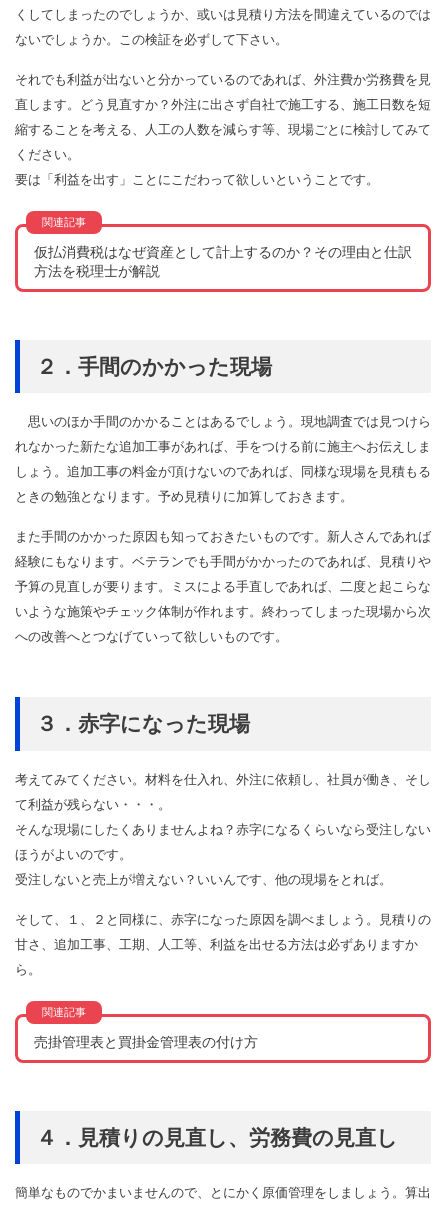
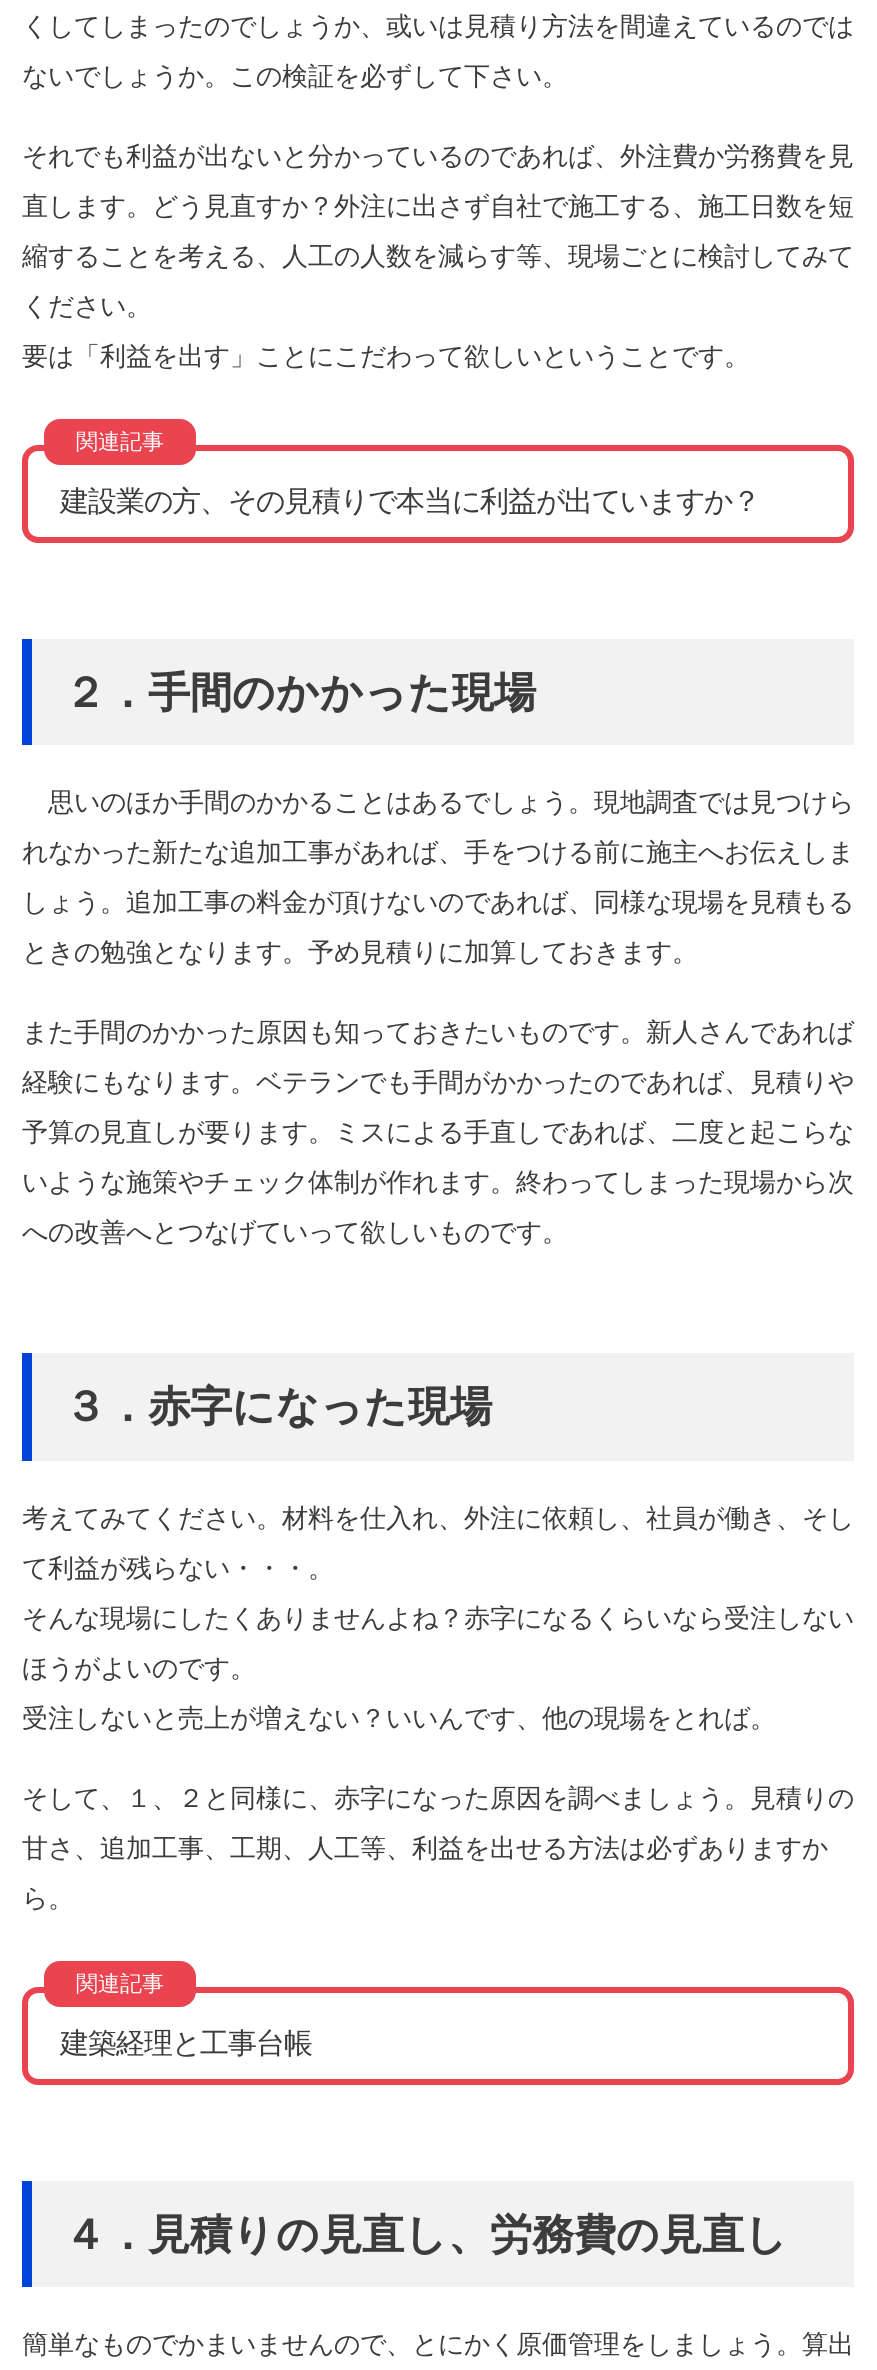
- 仮払消費税はなぜ資産として計上するのか？その理由と仕訳
- 方法を税理士が解説
+ 建設業の方、その見積りで本当に利益が出ていますか？

- 売掛管理表と買掛金管理表の付け方
+ 建築経理と工事台帳
